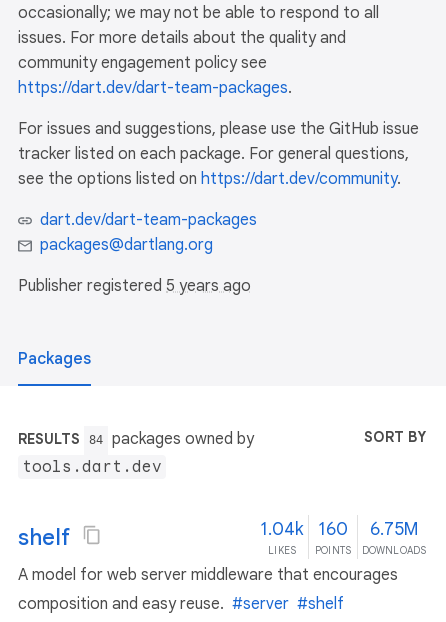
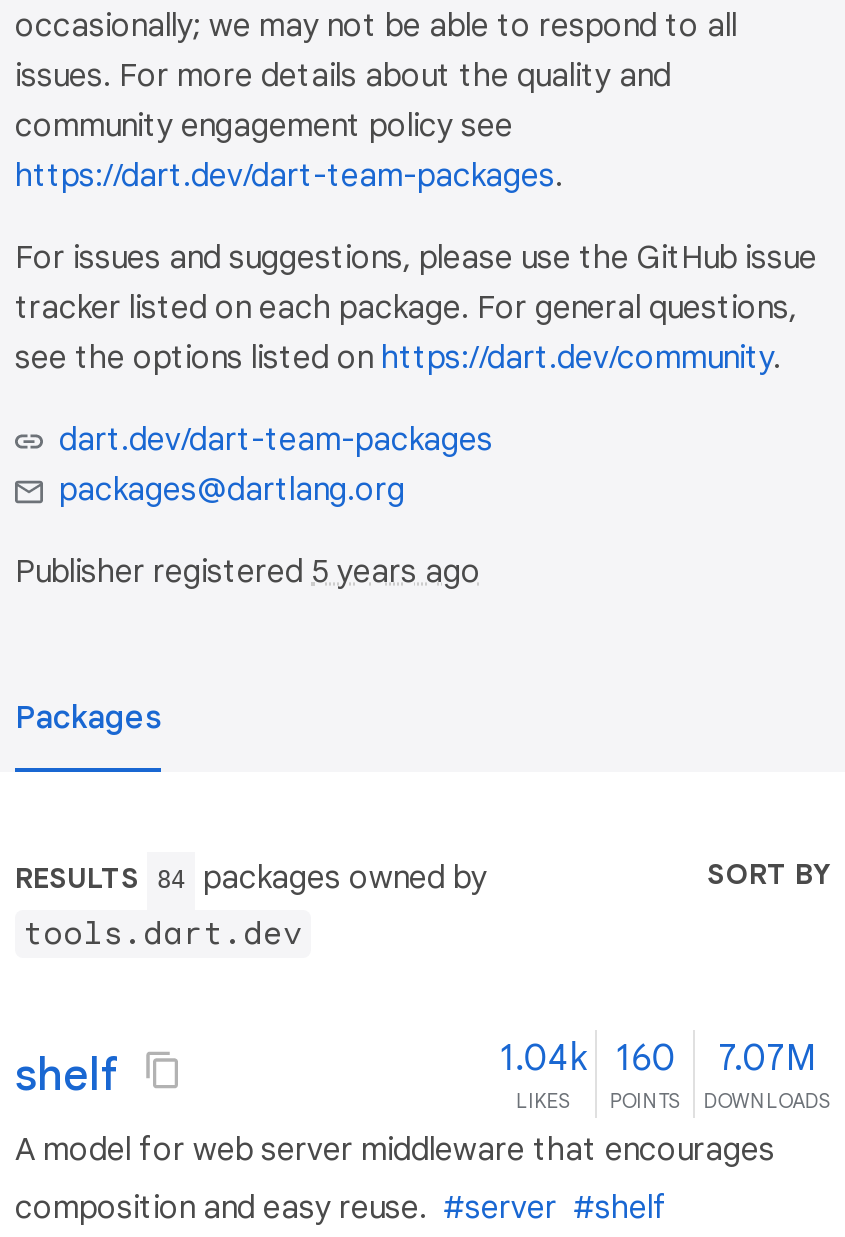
- 1.04k 160 6.75M
+ 1.04k 160 7.07M
